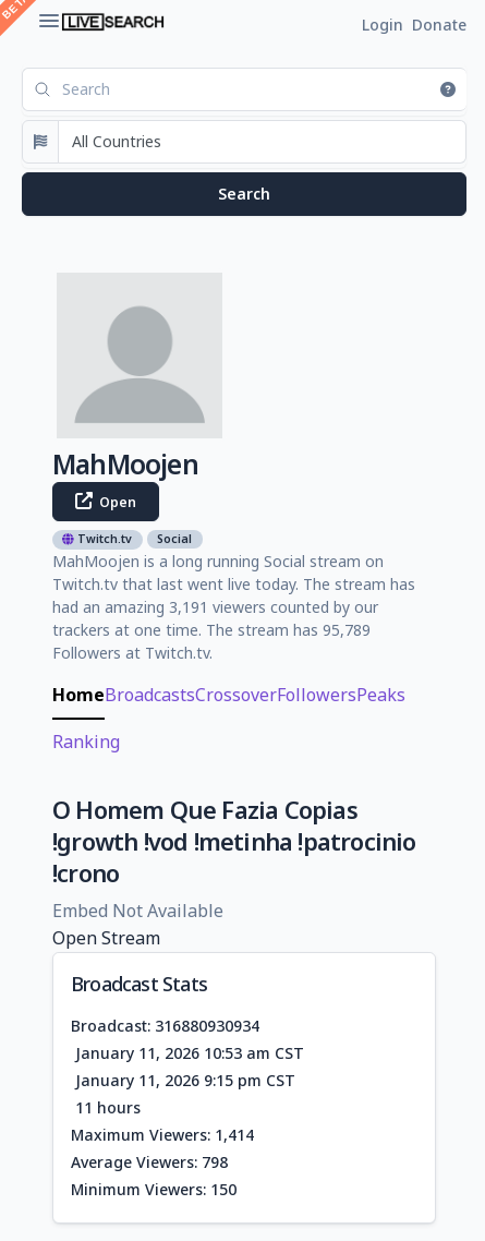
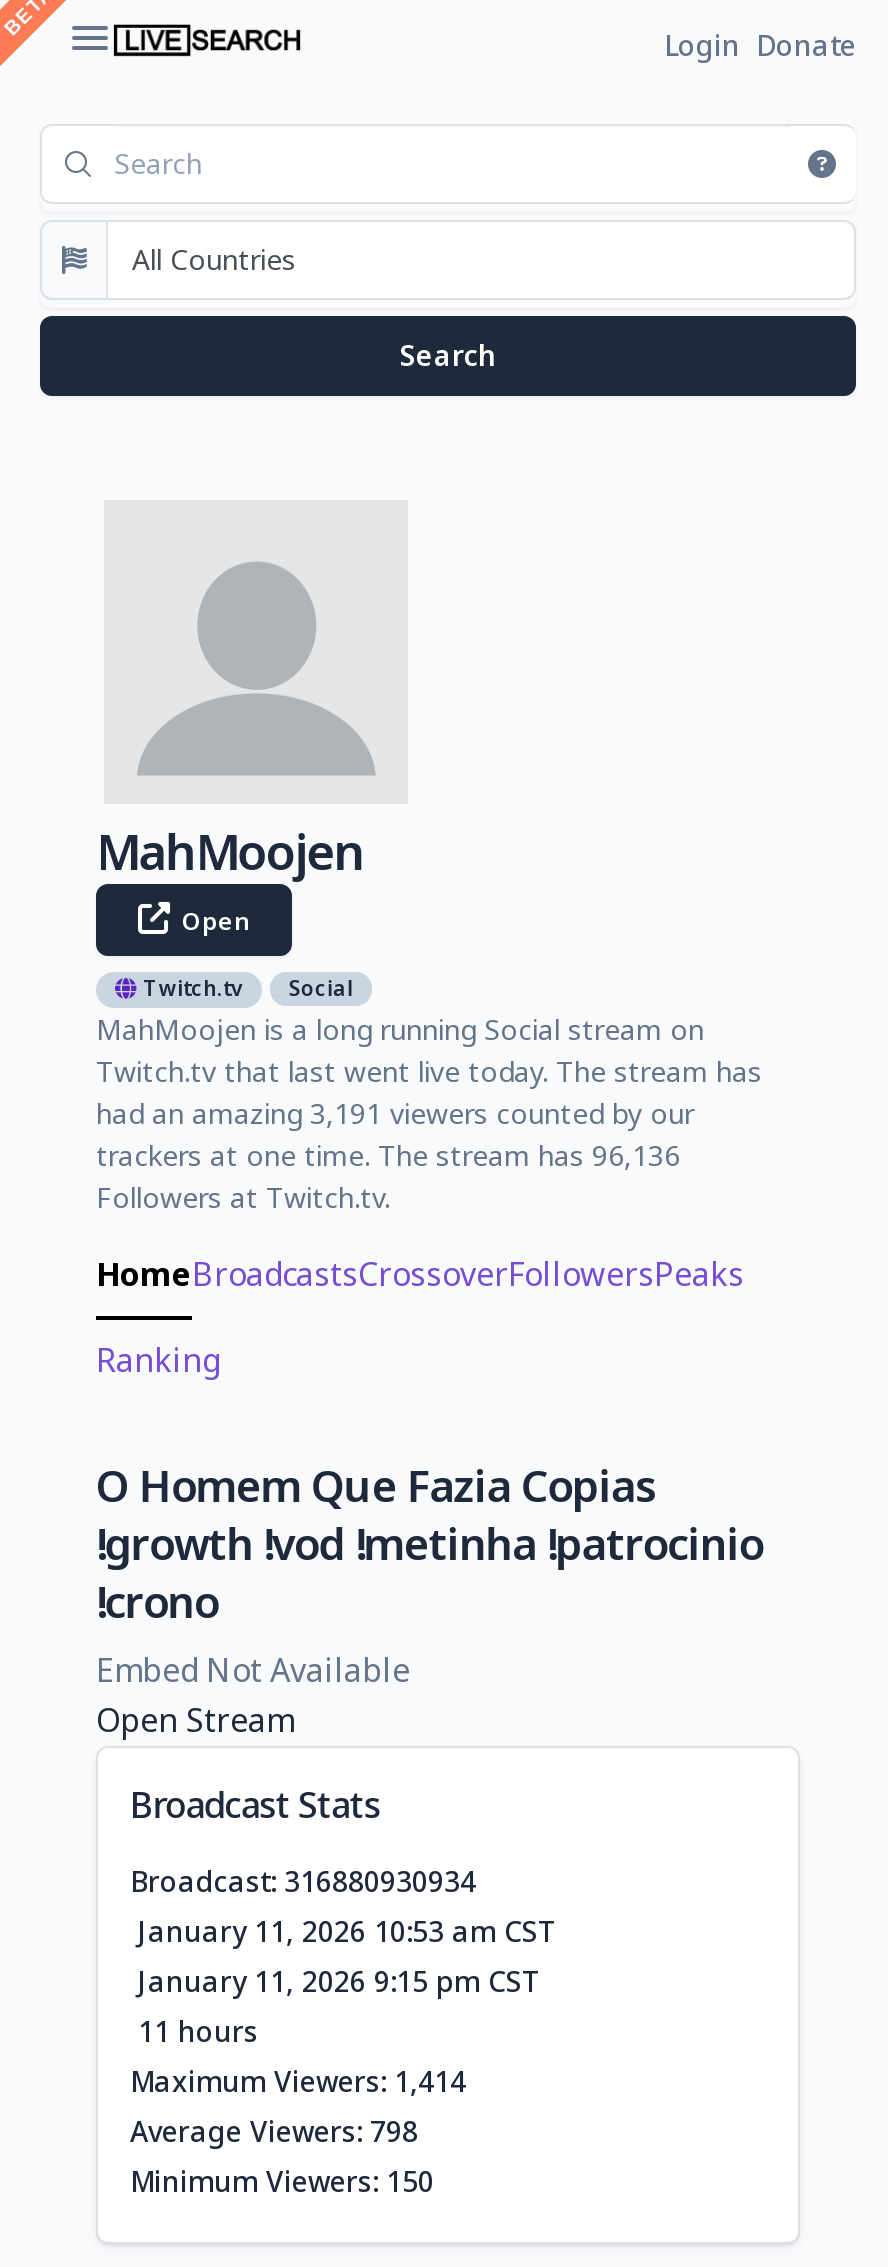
- trackers at one time. The stream has 95,789
+ trackers at one time. The stream has 96,136
